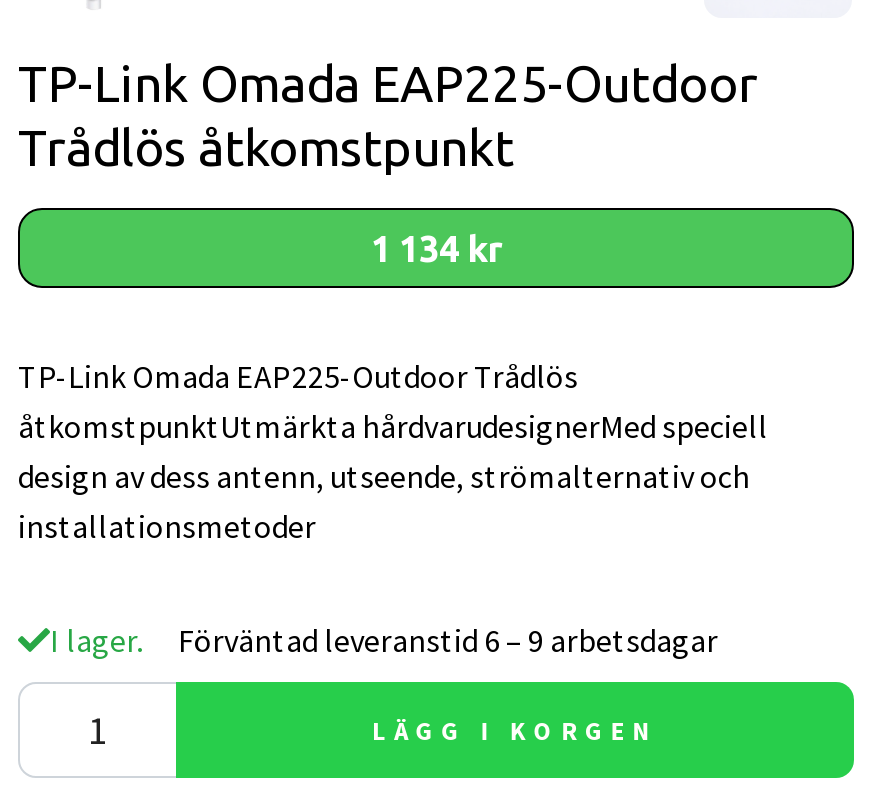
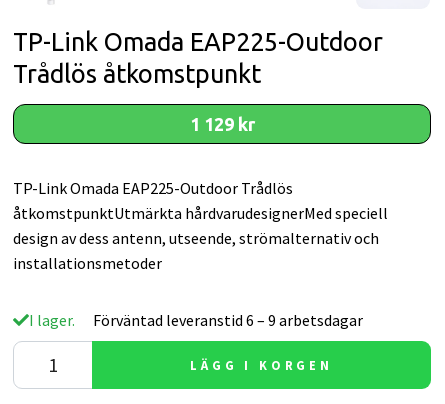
- 1 134 kr
+ 1 129 kr
